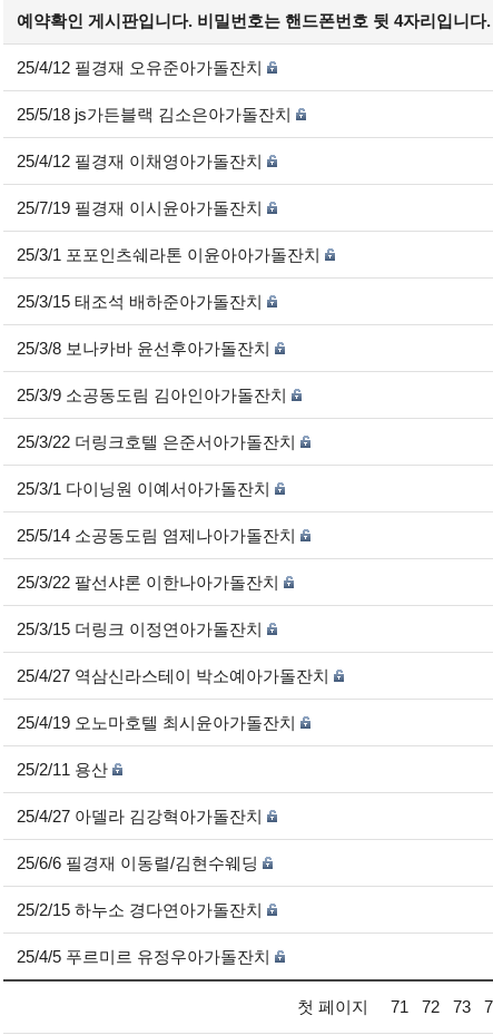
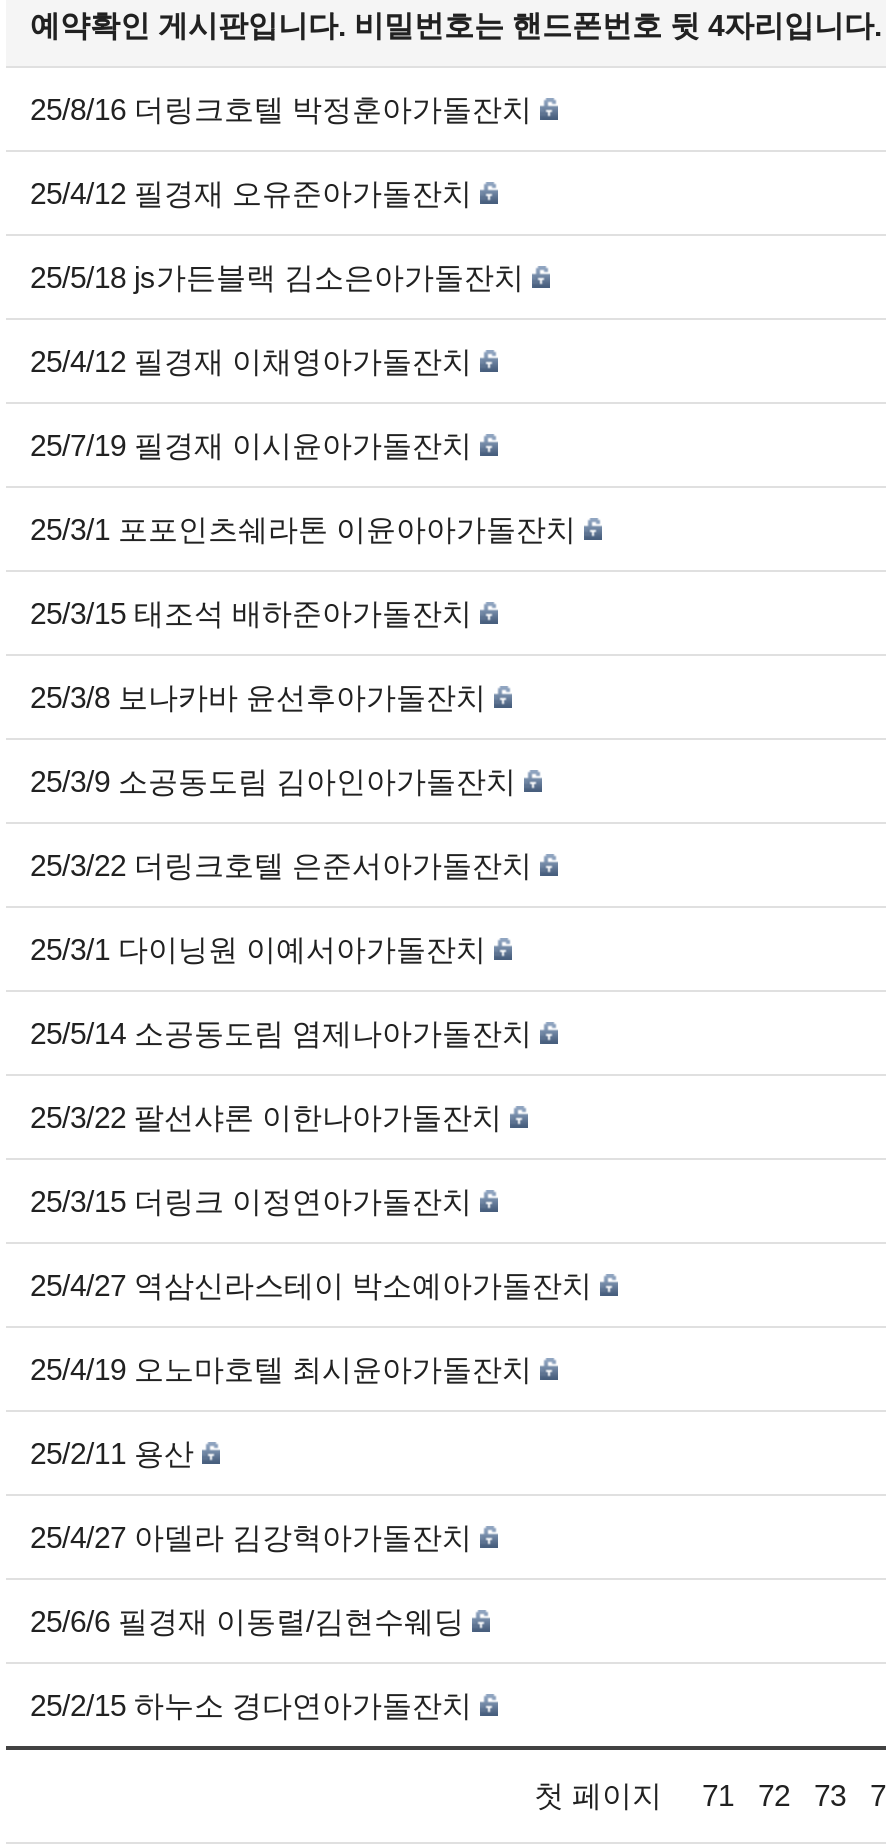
+ 25/8/16 더링크호텔 박정훈아가돌잔치

moved down: 25/4/12 필경재 오유준아가돌잔치 | 25/5/18 js가든블랙 김소은아가돌잔치 | 25/4/12 필경재 이채영아가돌잔치 | ... | 25/4/27 아델라 김강혁아가돌잔치 | 25/2/15 하누소 경다연아가돌잔치

- 25/4/5 푸르미르 유정우아가돌잔치
